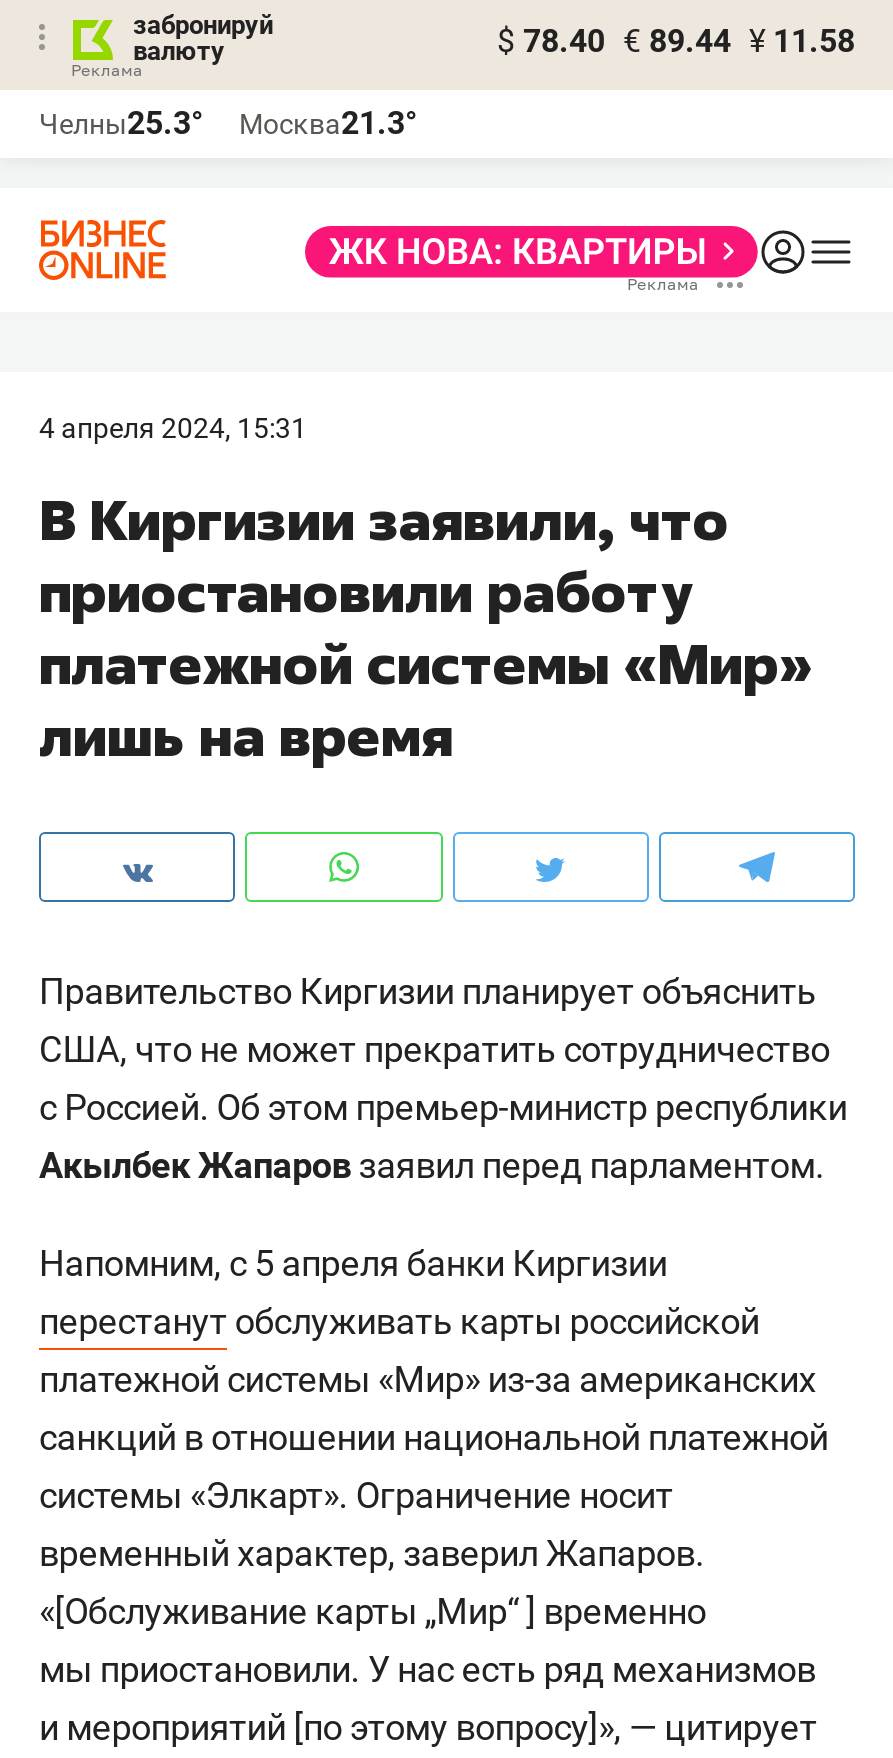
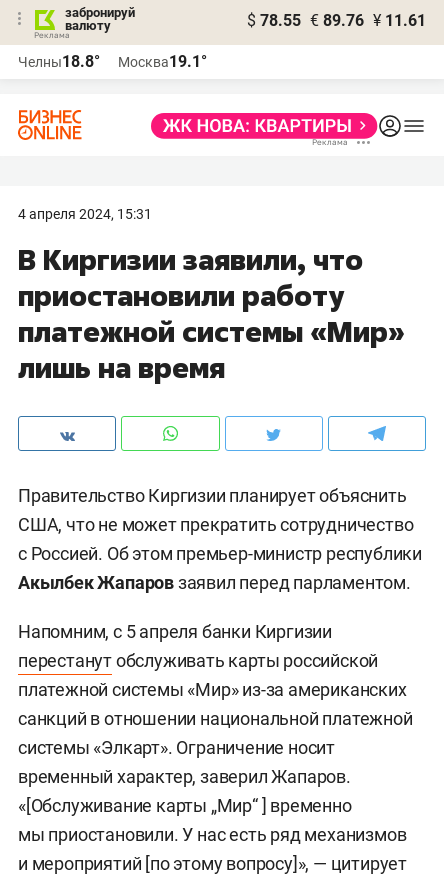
- $ 78.40 € 89.44 ¥ 11.58
+ $ 78.55 € 89.76 ¥ 11.61

- Челны25.3°
+ Челны18.8°

- Москва21.3°
+ Москва19.1°
